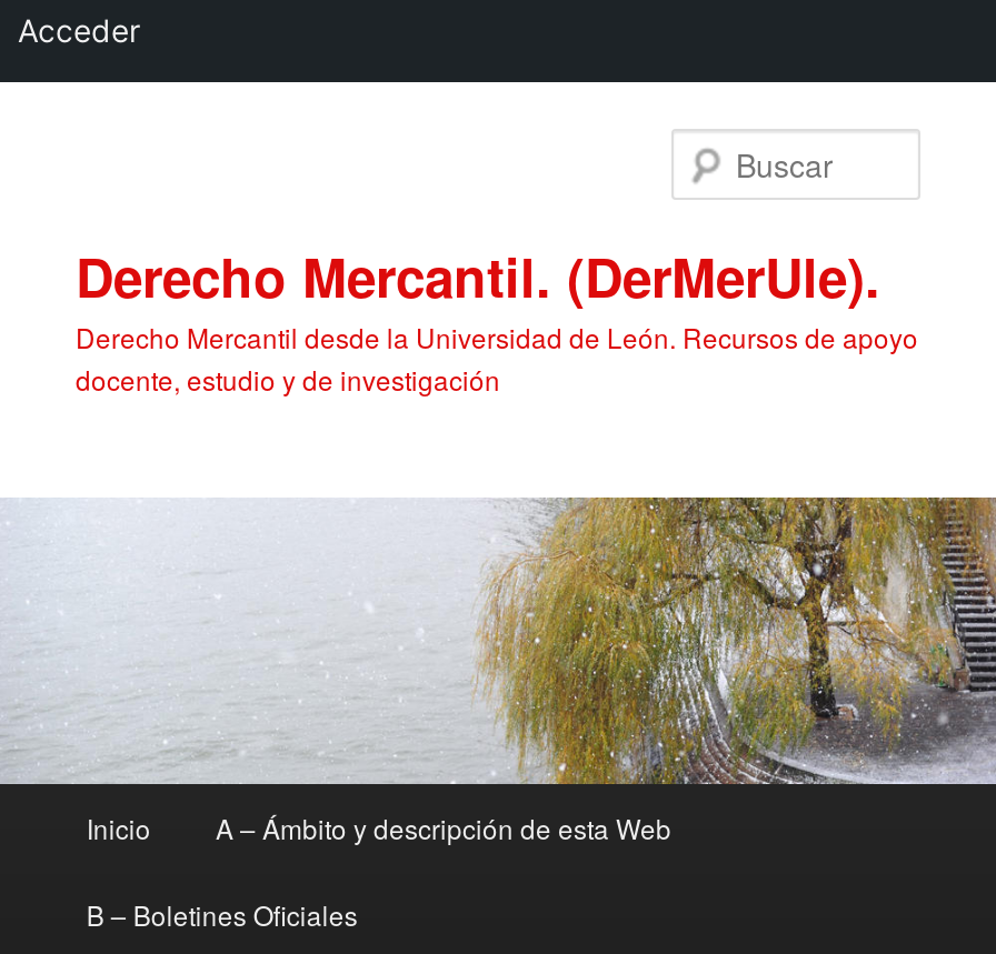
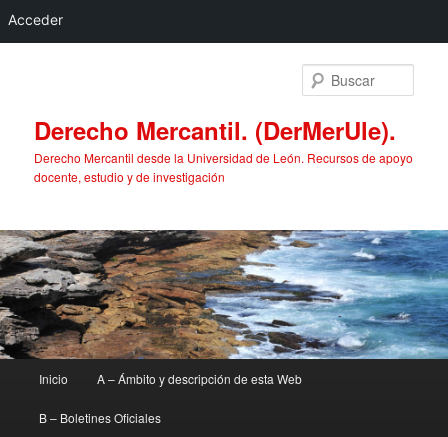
- [image]
+ [image]
